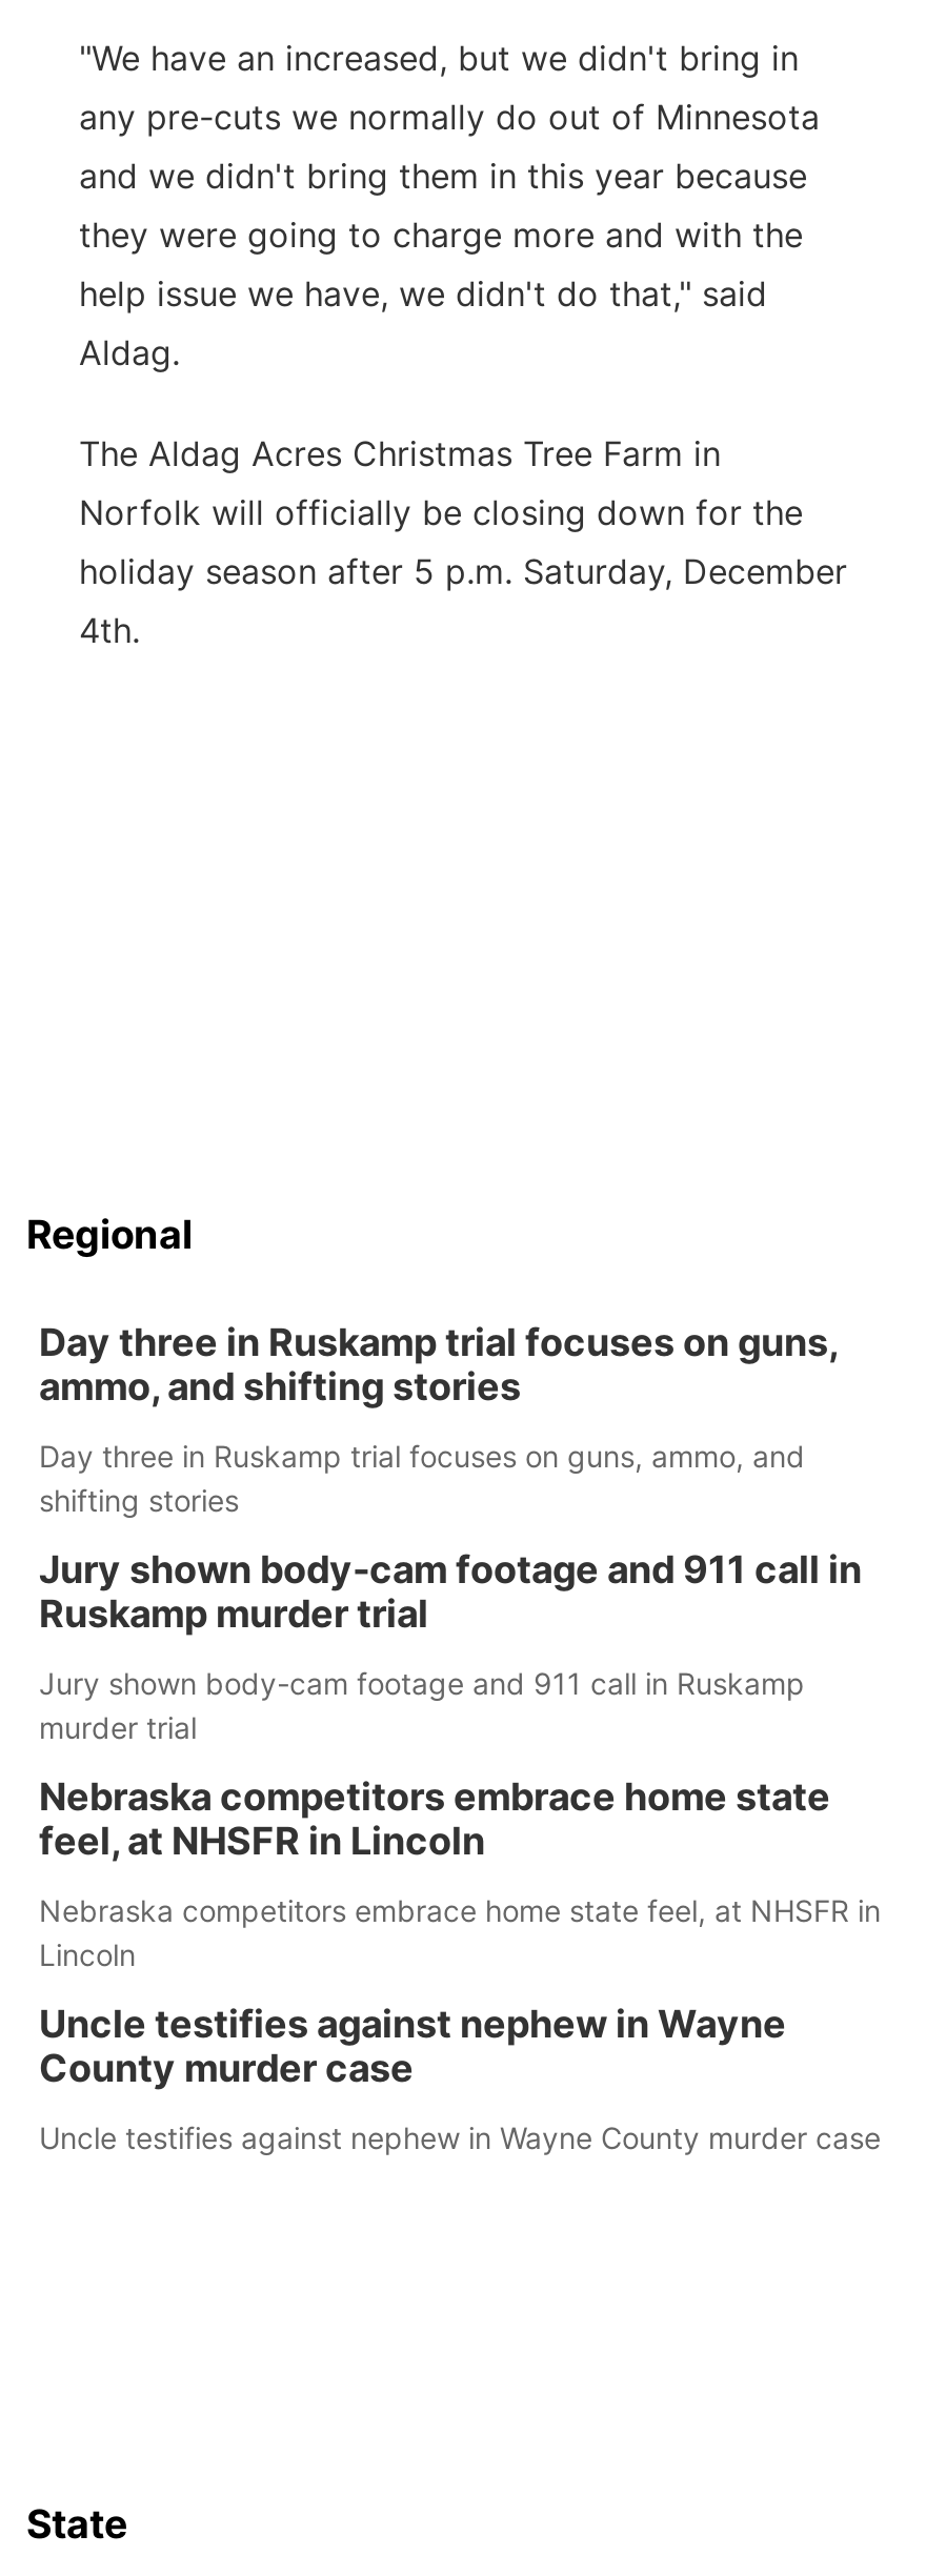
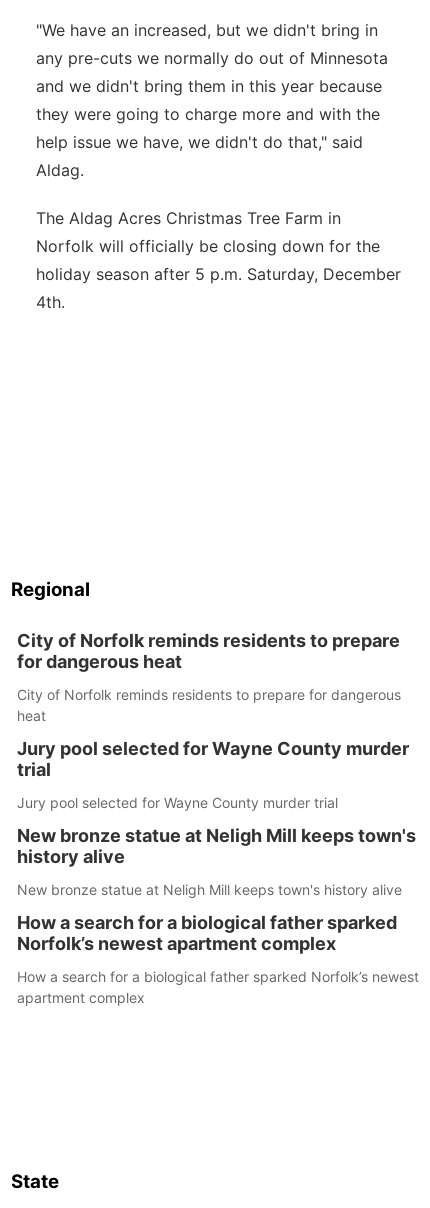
- Day three in Ruskamp trial focuses on guns,
- ammo, and shifting stories
+ City of Norfolk reminds residents to prepare
+ for dangerous heat

- Day three in Ruskamp trial focuses on guns, ammo, and
- shifting stories
+ City of Norfolk reminds residents to prepare for dangerous
+ heat

- Jury shown body-cam footage and 911 call in
- Ruskamp murder trial
+ Jury pool selected for Wayne County murder
+ trial

- Jury shown body-cam footage and 911 call in Ruskamp
- murder trial
+ Jury pool selected for Wayne County murder trial

- Nebraska competitors embrace home state
- feel, at NHSFR in Lincoln
+ New bronze statue at Neligh Mill keeps town's
+ history alive

- Nebraska competitors embrace home state feel, at NHSFR in
- Lincoln
+ New bronze statue at Neligh Mill keeps town's history alive

- Uncle testifies against nephew in Wayne
- County murder case
+ How a search for a biological father sparked
+ Norfolk’s newest apartment complex

- Uncle testifies against nephew in Wayne County murder case
+ How a search for a biological father sparked Norfolk’s newest
+ apartment complex
